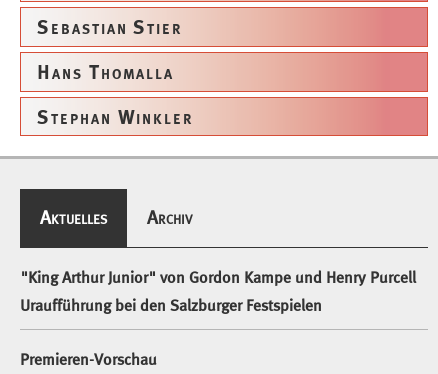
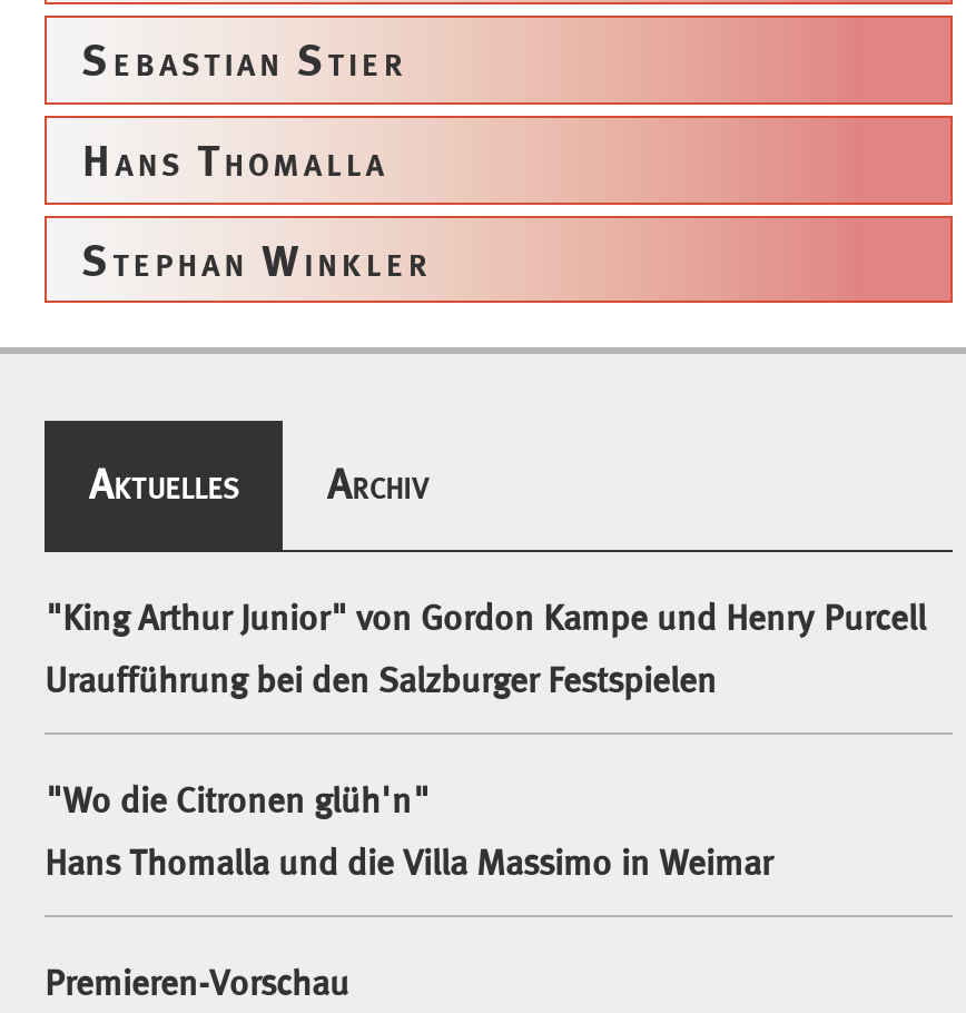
+ "Wo die Citronen glüh'n"
+ Hans Thomalla und die Villa Massimo in Weimar
